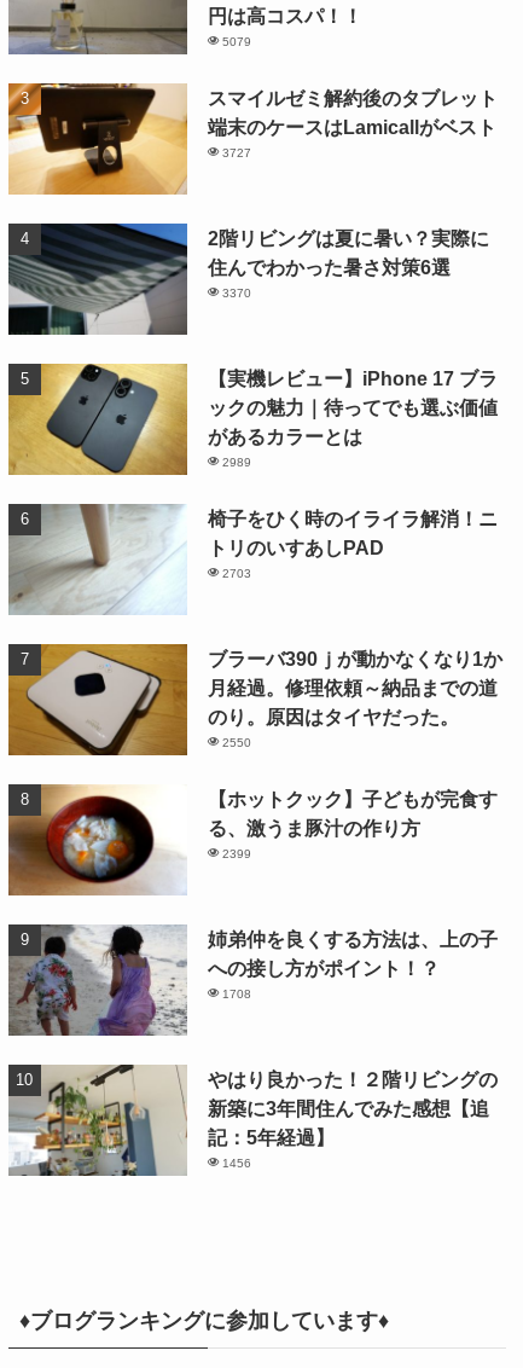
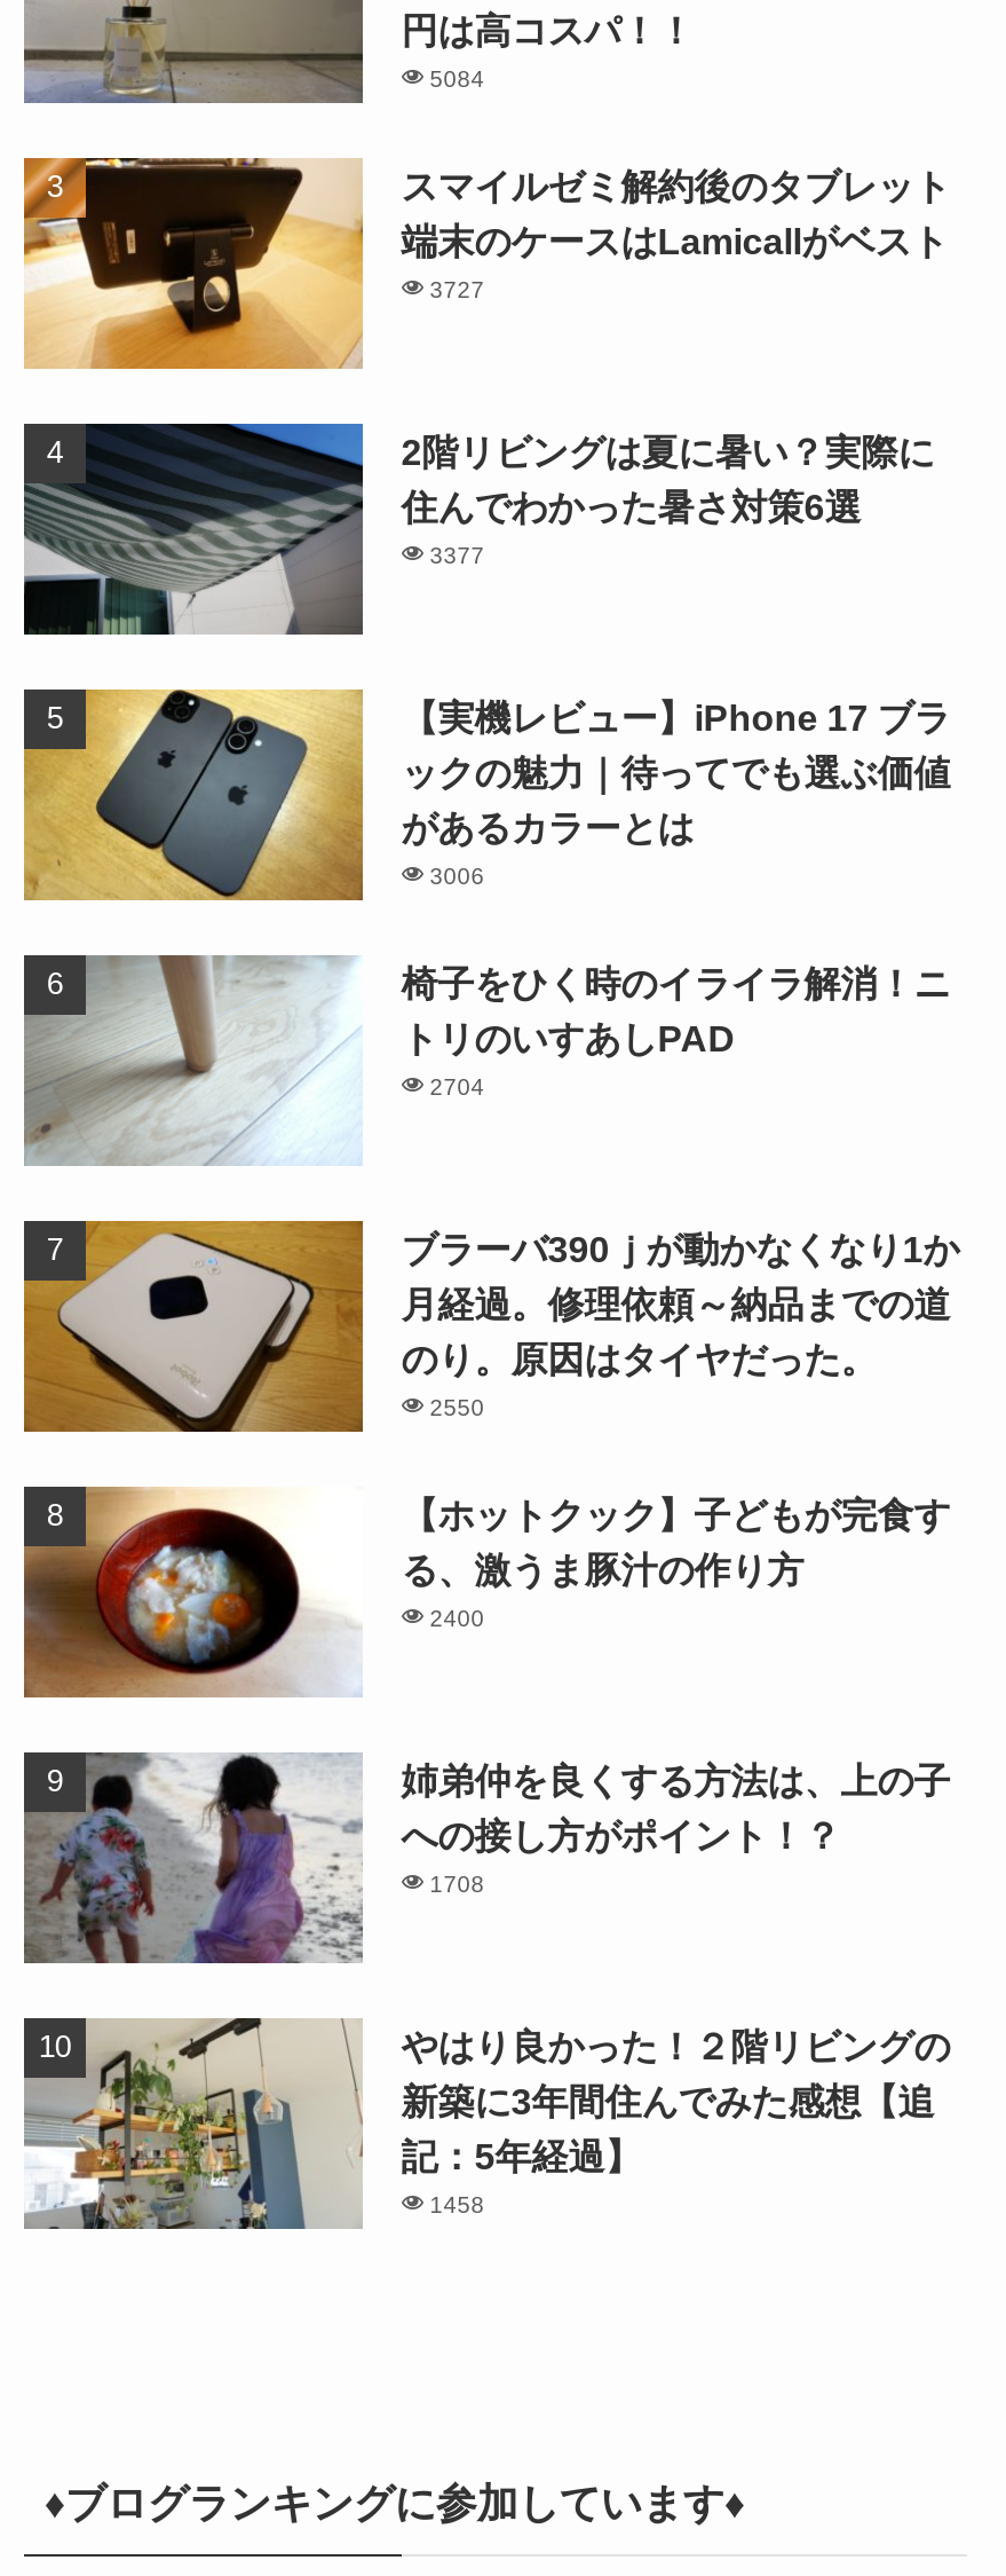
- 5079
+ 5084

- 3370
+ 3377

- 2989
+ 3006

- 2703
+ 2704

- 2399
+ 2400

- 1456
+ 1458
